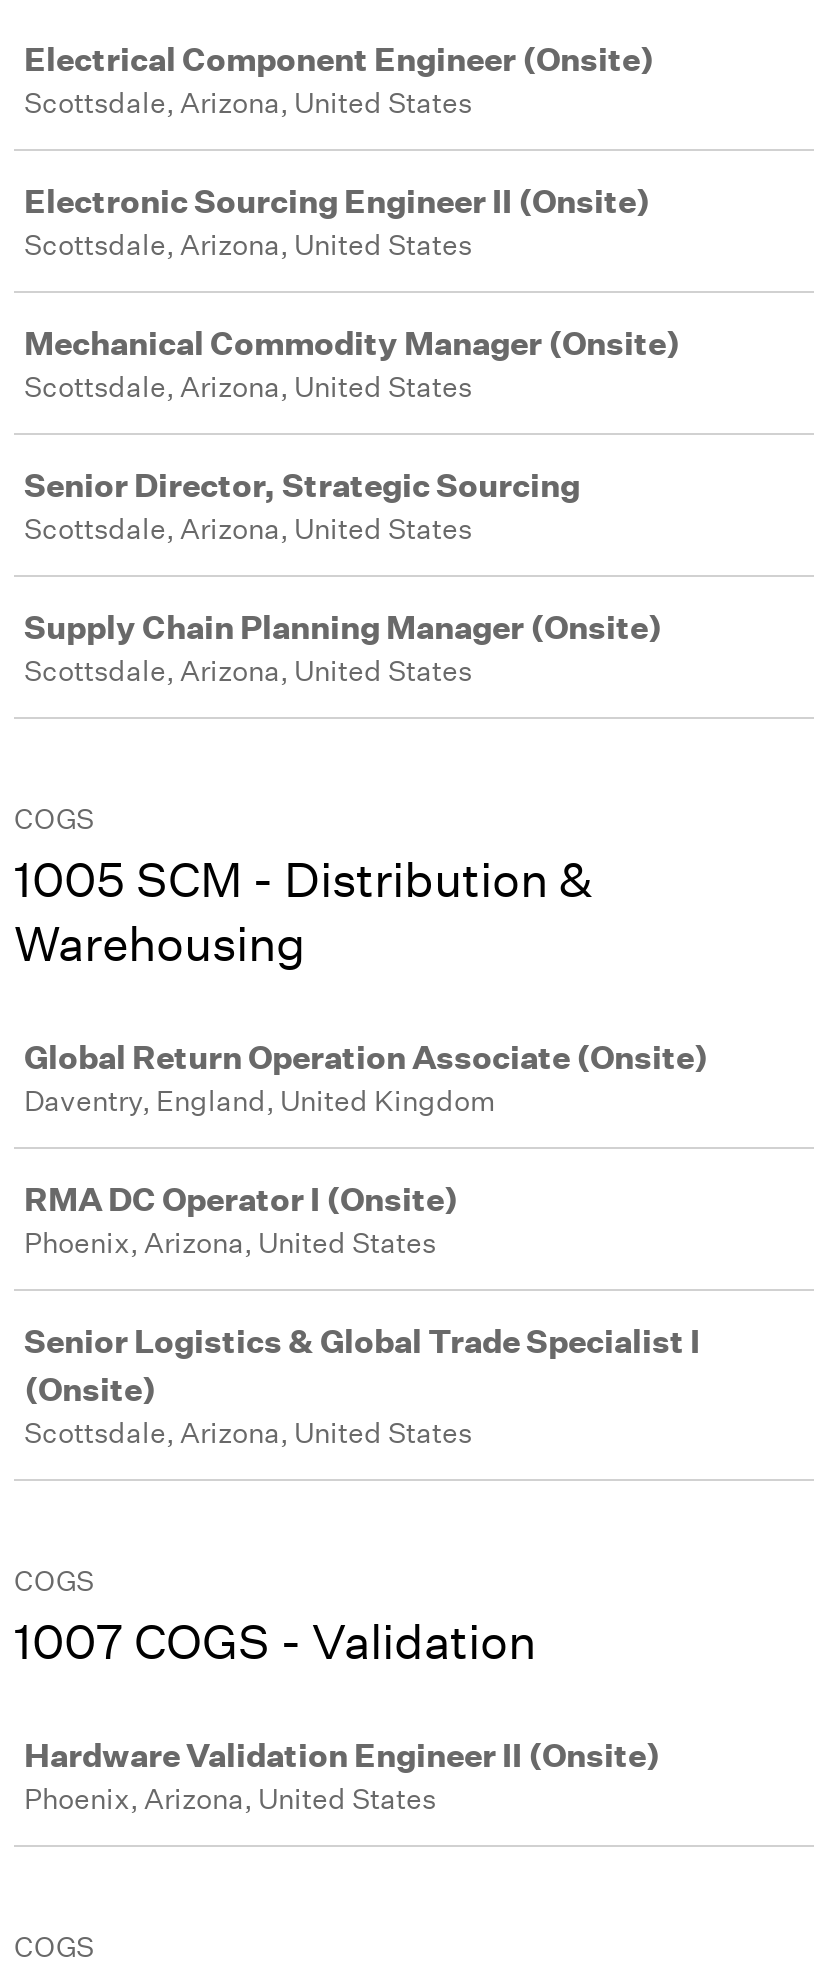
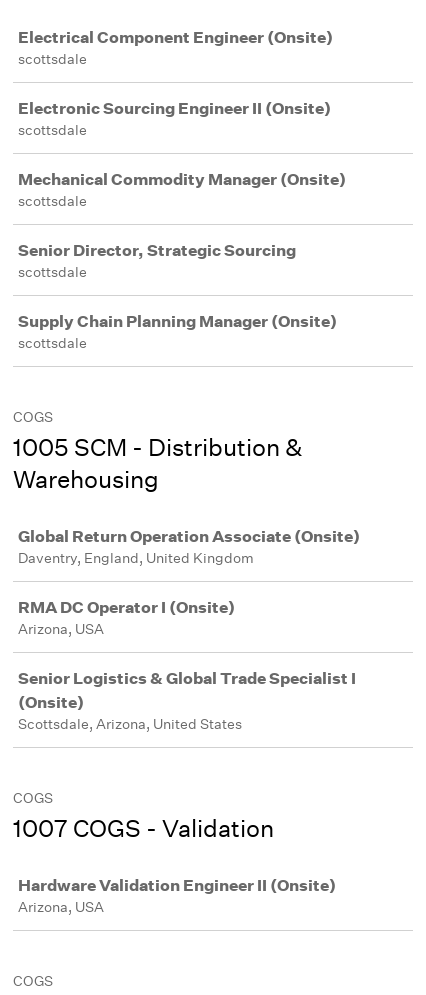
- Scottsdale, Arizona, United States
+ scottsdale

- Scottsdale, Arizona, United States
+ scottsdale

- Scottsdale, Arizona, United States
+ scottsdale

- Scottsdale, Arizona, United States
+ scottsdale

- Scottsdale, Arizona, United States
+ scottsdale

- Phoenix, Arizona, United States
+ Arizona, USA

- Phoenix, Arizona, United States
+ Arizona, USA
